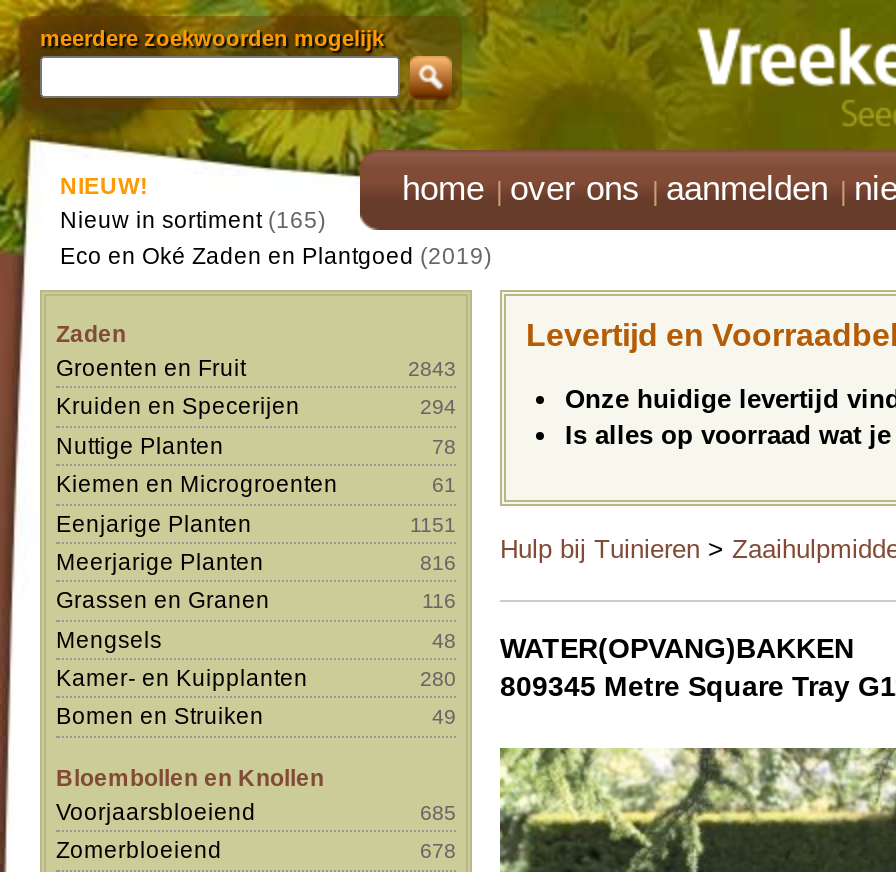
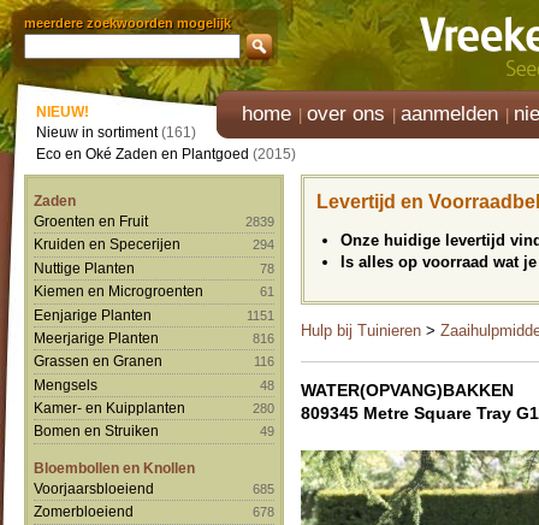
- Nieuw in sortiment (165)
+ Nieuw in sortiment (161)

- Eco en Oké Zaden en Plantgoed (2019)
+ Eco en Oké Zaden en Plantgoed (2015)

- 2843
+ 2839
